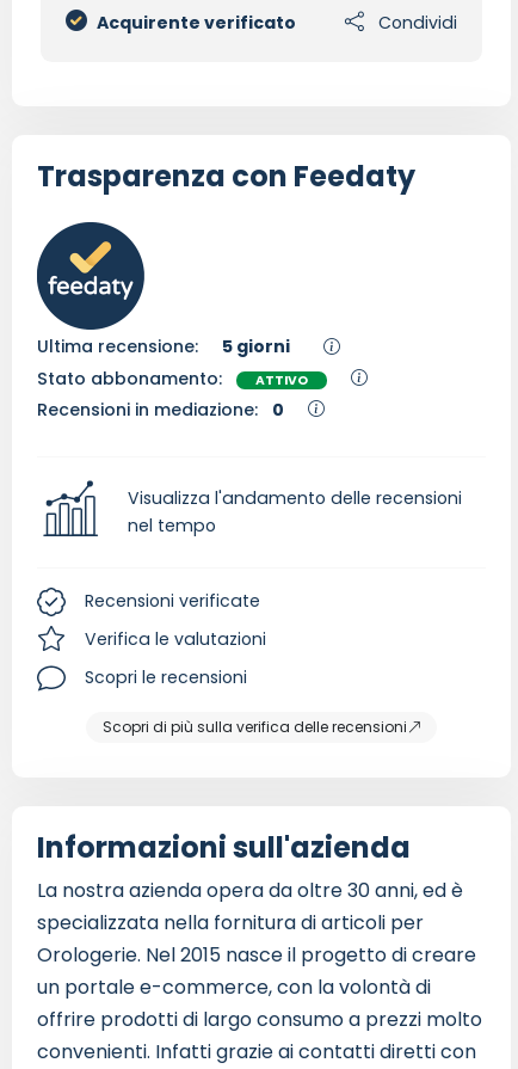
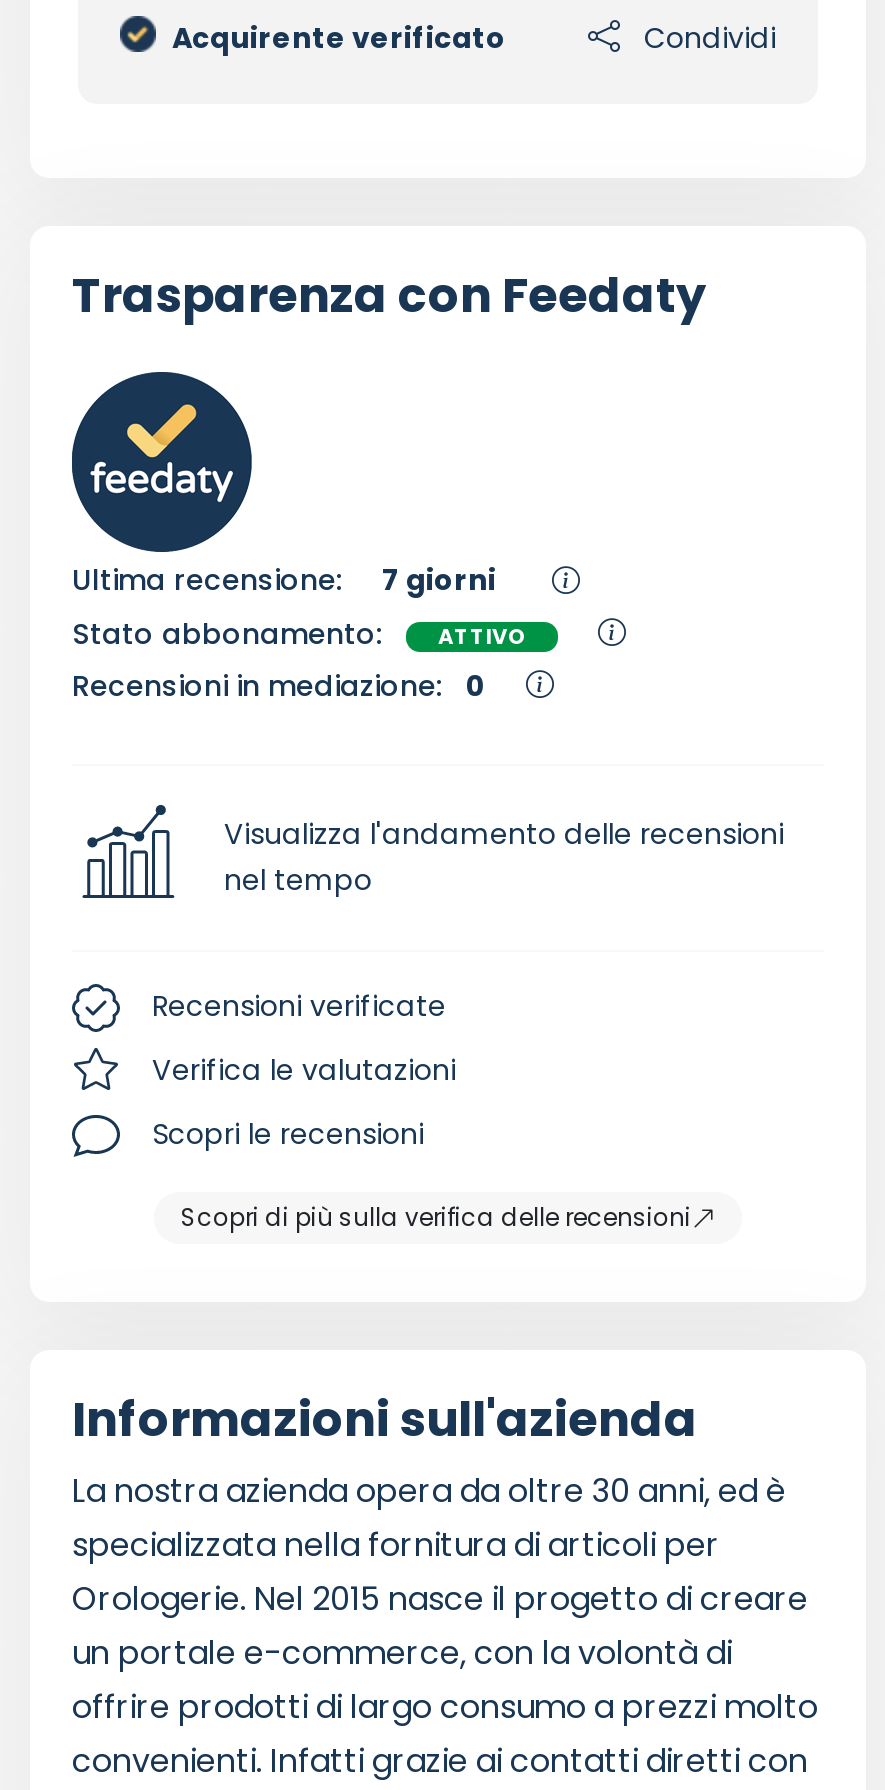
- Ultima recensione: 5 giorni
+ Ultima recensione: 7 giorni
